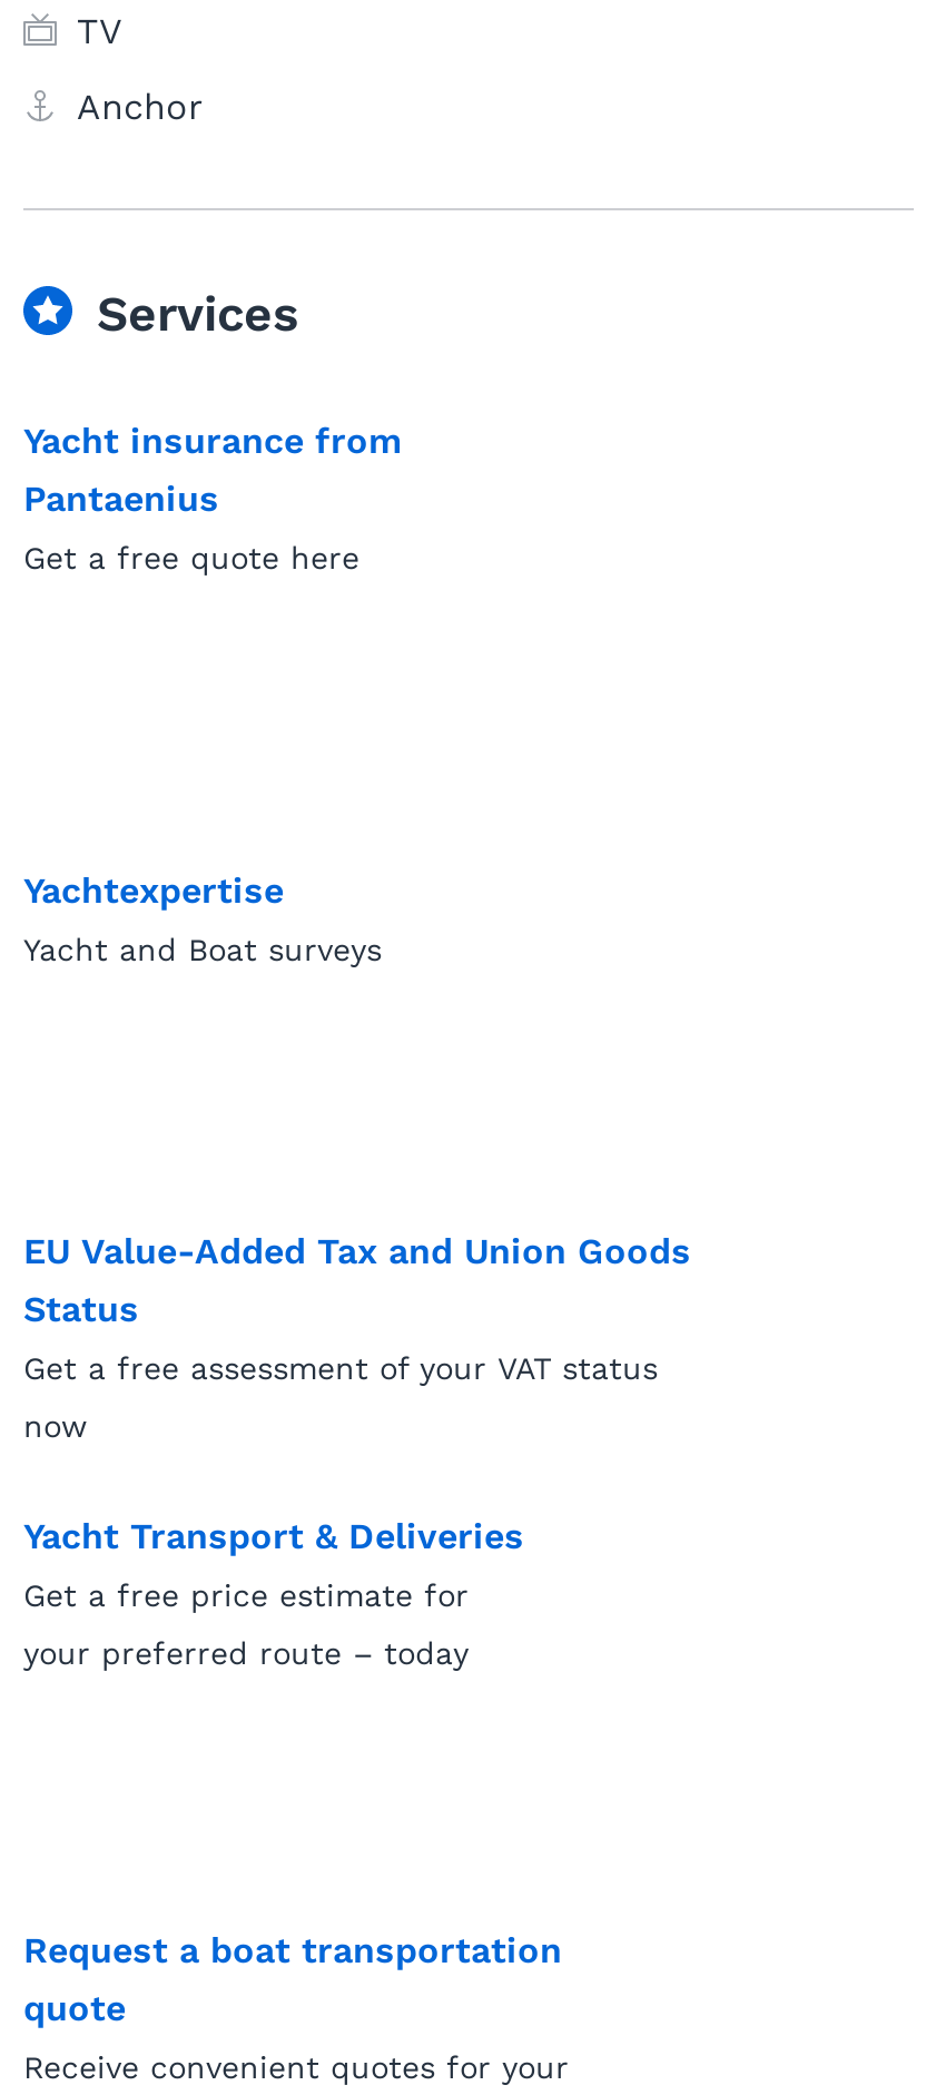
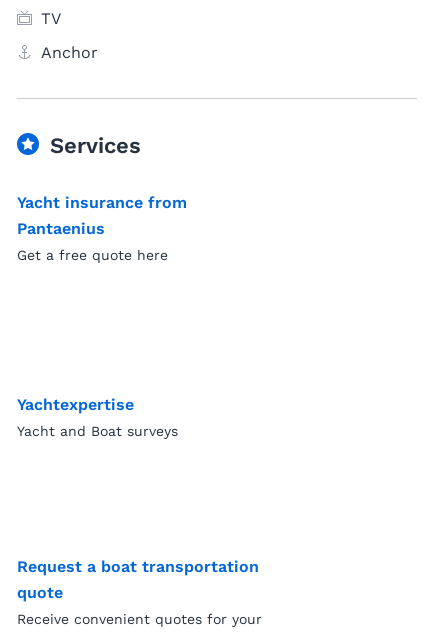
- EU Value-Added Tax and Union Goods
- Status
- Get a free assessment of your VAT status
- now
- Yacht Transport & Deliveries
- Get a free price estimate for
- your preferred route – today
